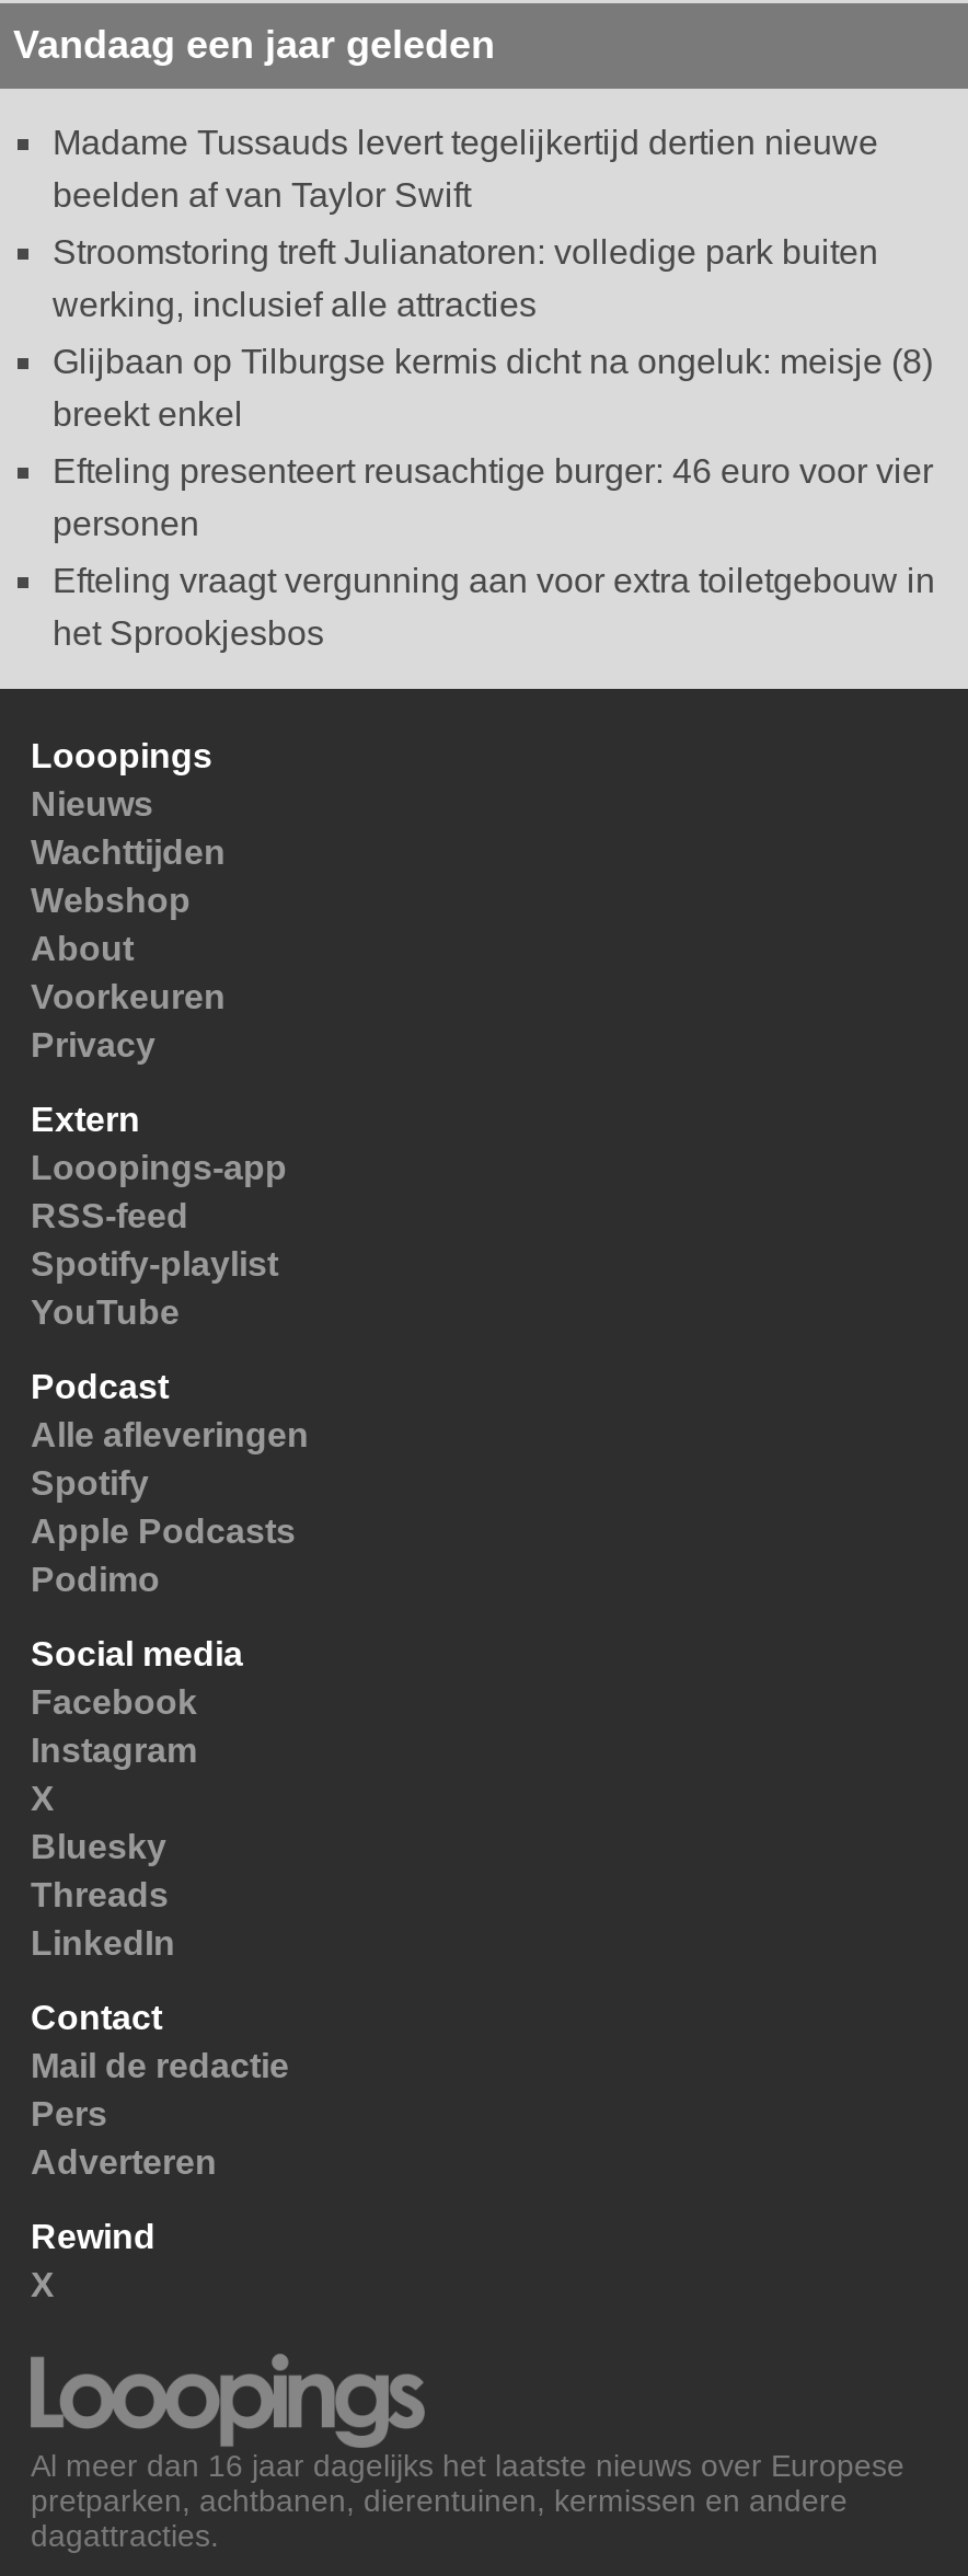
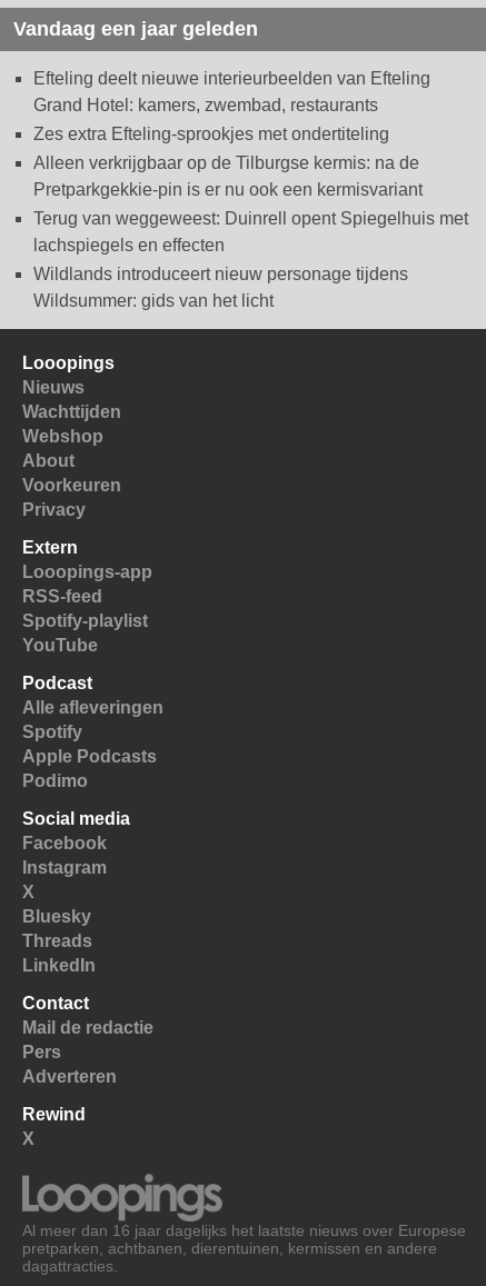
- Madame Tussauds levert tegelijkertijd dertien nieuwe
- beelden af van Taylor Swift
+ Efteling deelt nieuwe interieurbeelden van Efteling
+ Grand Hotel: kamers, zwembad, restaurants

- Stroomstoring treft Julianatoren: volledige park buiten
- werking, inclusief alle attracties
+ Zes extra Efteling-sprookjes met ondertiteling

- Glijbaan op Tilburgse kermis dicht na ongeluk: meisje (8)
- breekt enkel
+ Alleen verkrijgbaar op de Tilburgse kermis: na de
+ Pretparkgekkie-pin is er nu ook een kermisvariant

- Efteling presenteert reusachtige burger: 46 euro voor vier
- personen
+ Terug van weggeweest: Duinrell opent Spiegelhuis met
+ lachspiegels en effecten

- Efteling vraagt vergunning aan voor extra toiletgebouw in
- het Sprookjesbos
+ Wildlands introduceert nieuw personage tijdens
+ Wildsummer: gids van het licht
